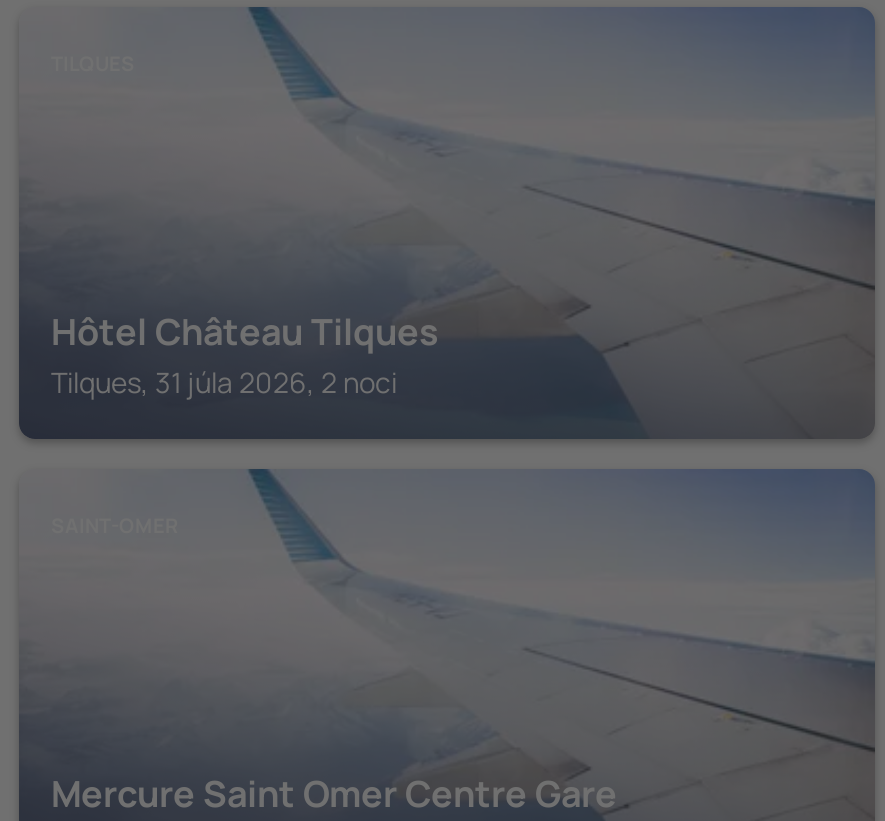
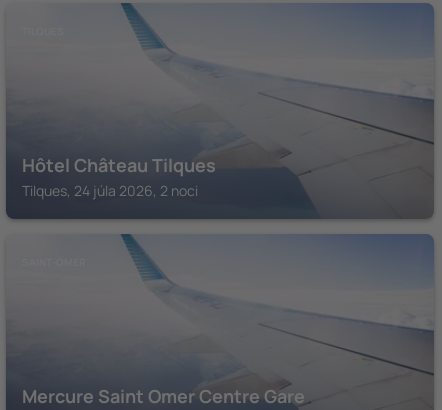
- Tilques, 31 júla 2026, 2 noci
+ Tilques, 24 júla 2026, 2 noci
